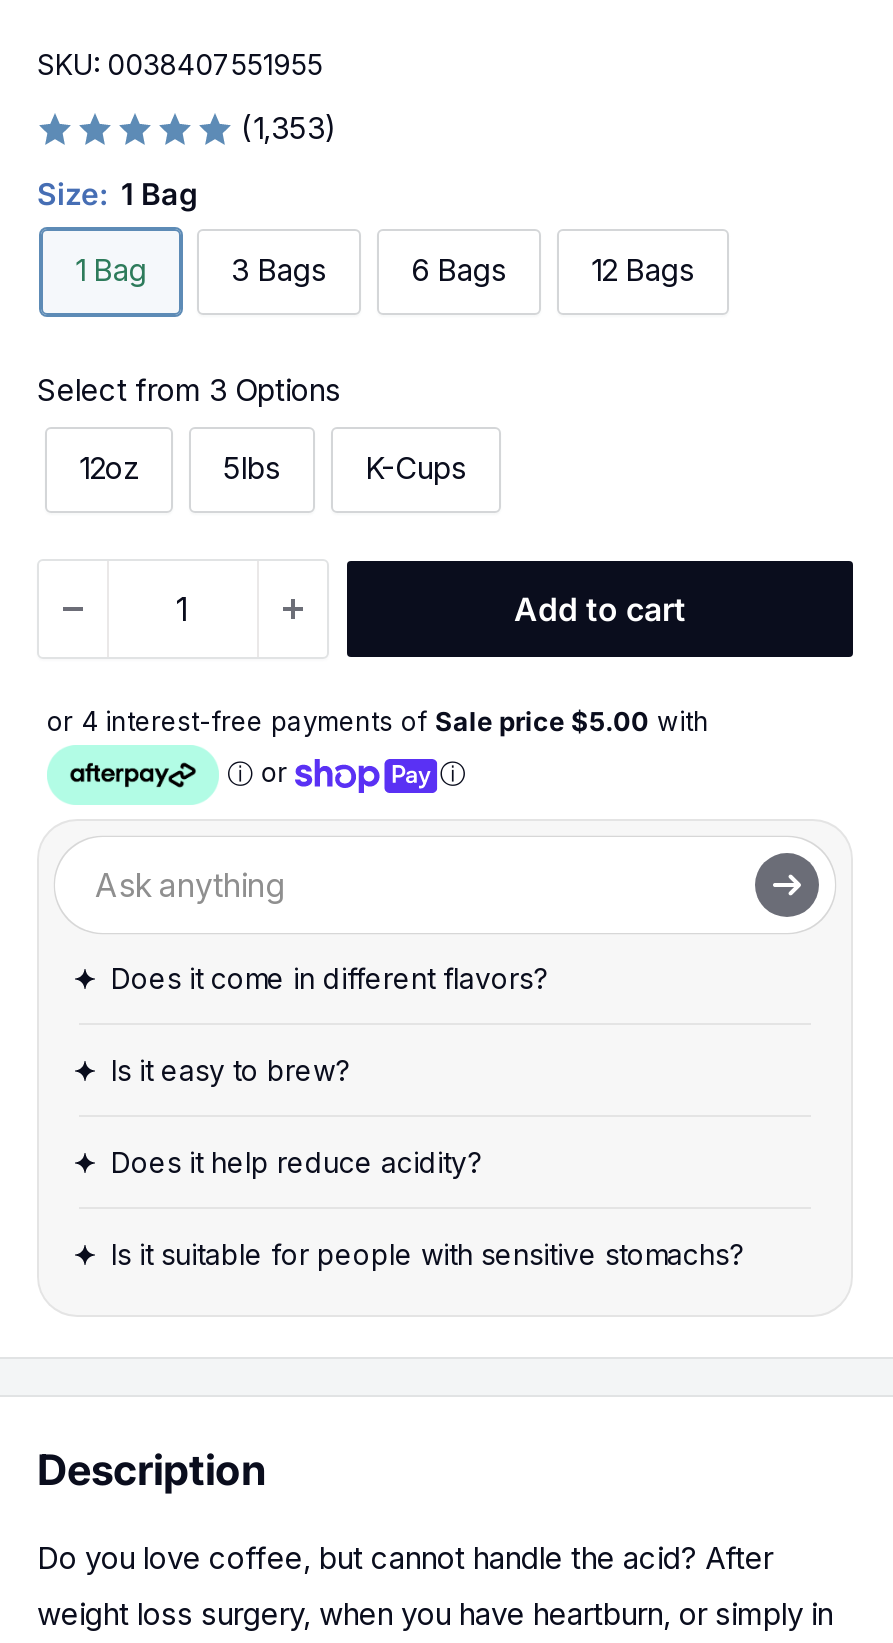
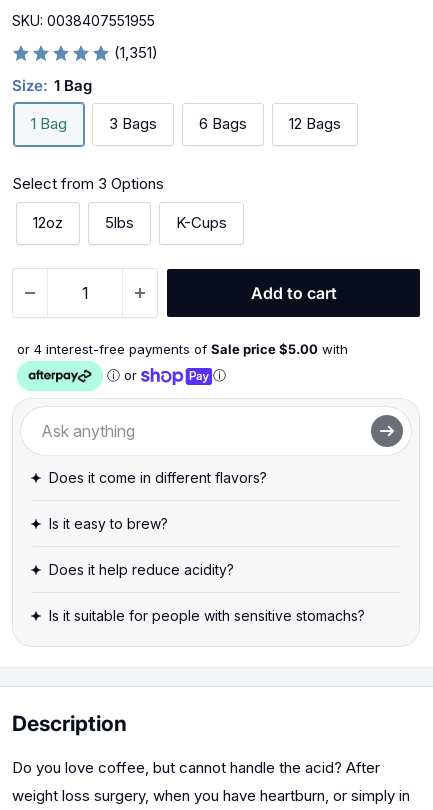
- (1,353)
+ (1,351)
